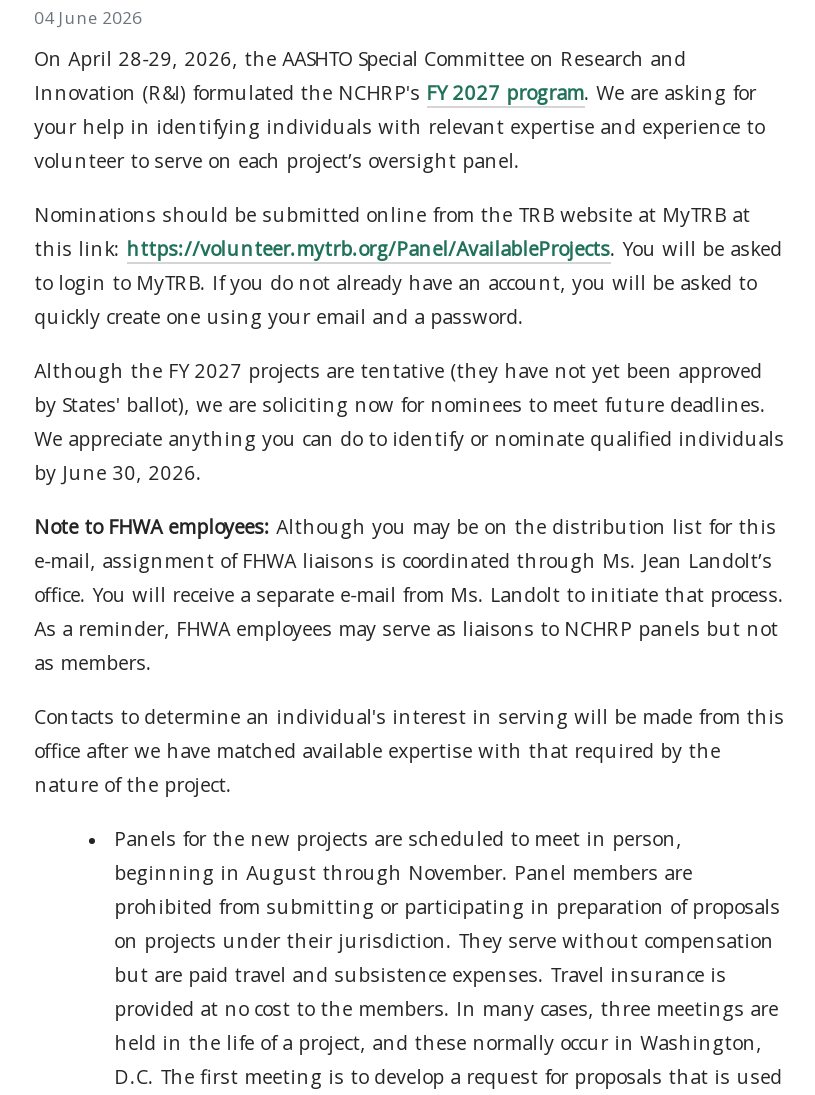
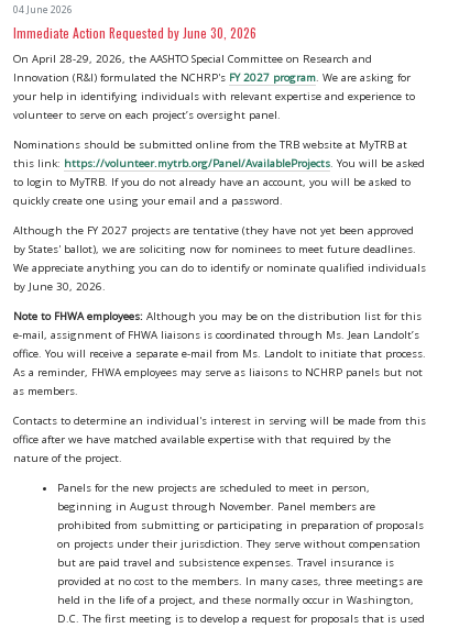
+ Immediate Action Requested by June 30, 2026
